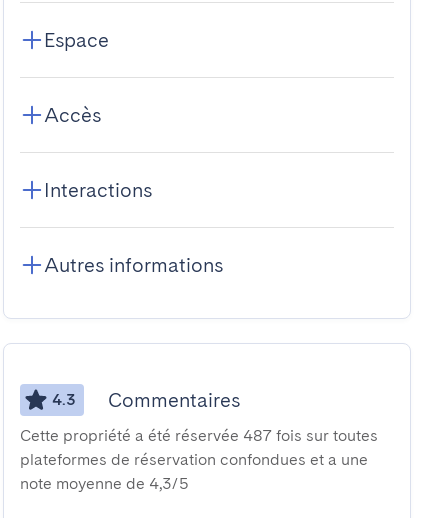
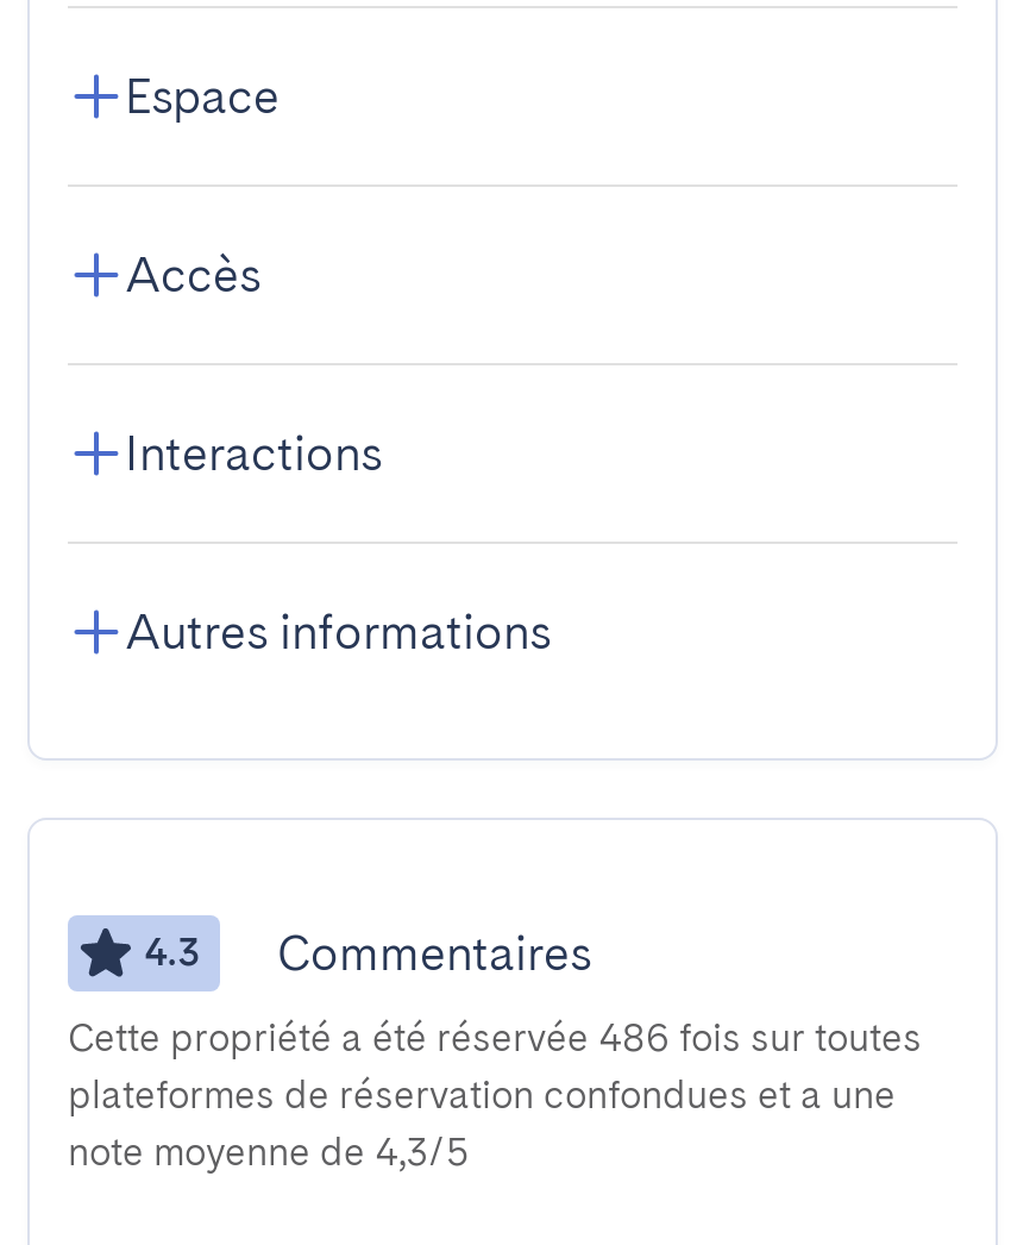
- Cette propriété a été réservée 487 fois sur toutes
+ Cette propriété a été réservée 486 fois sur toutes
